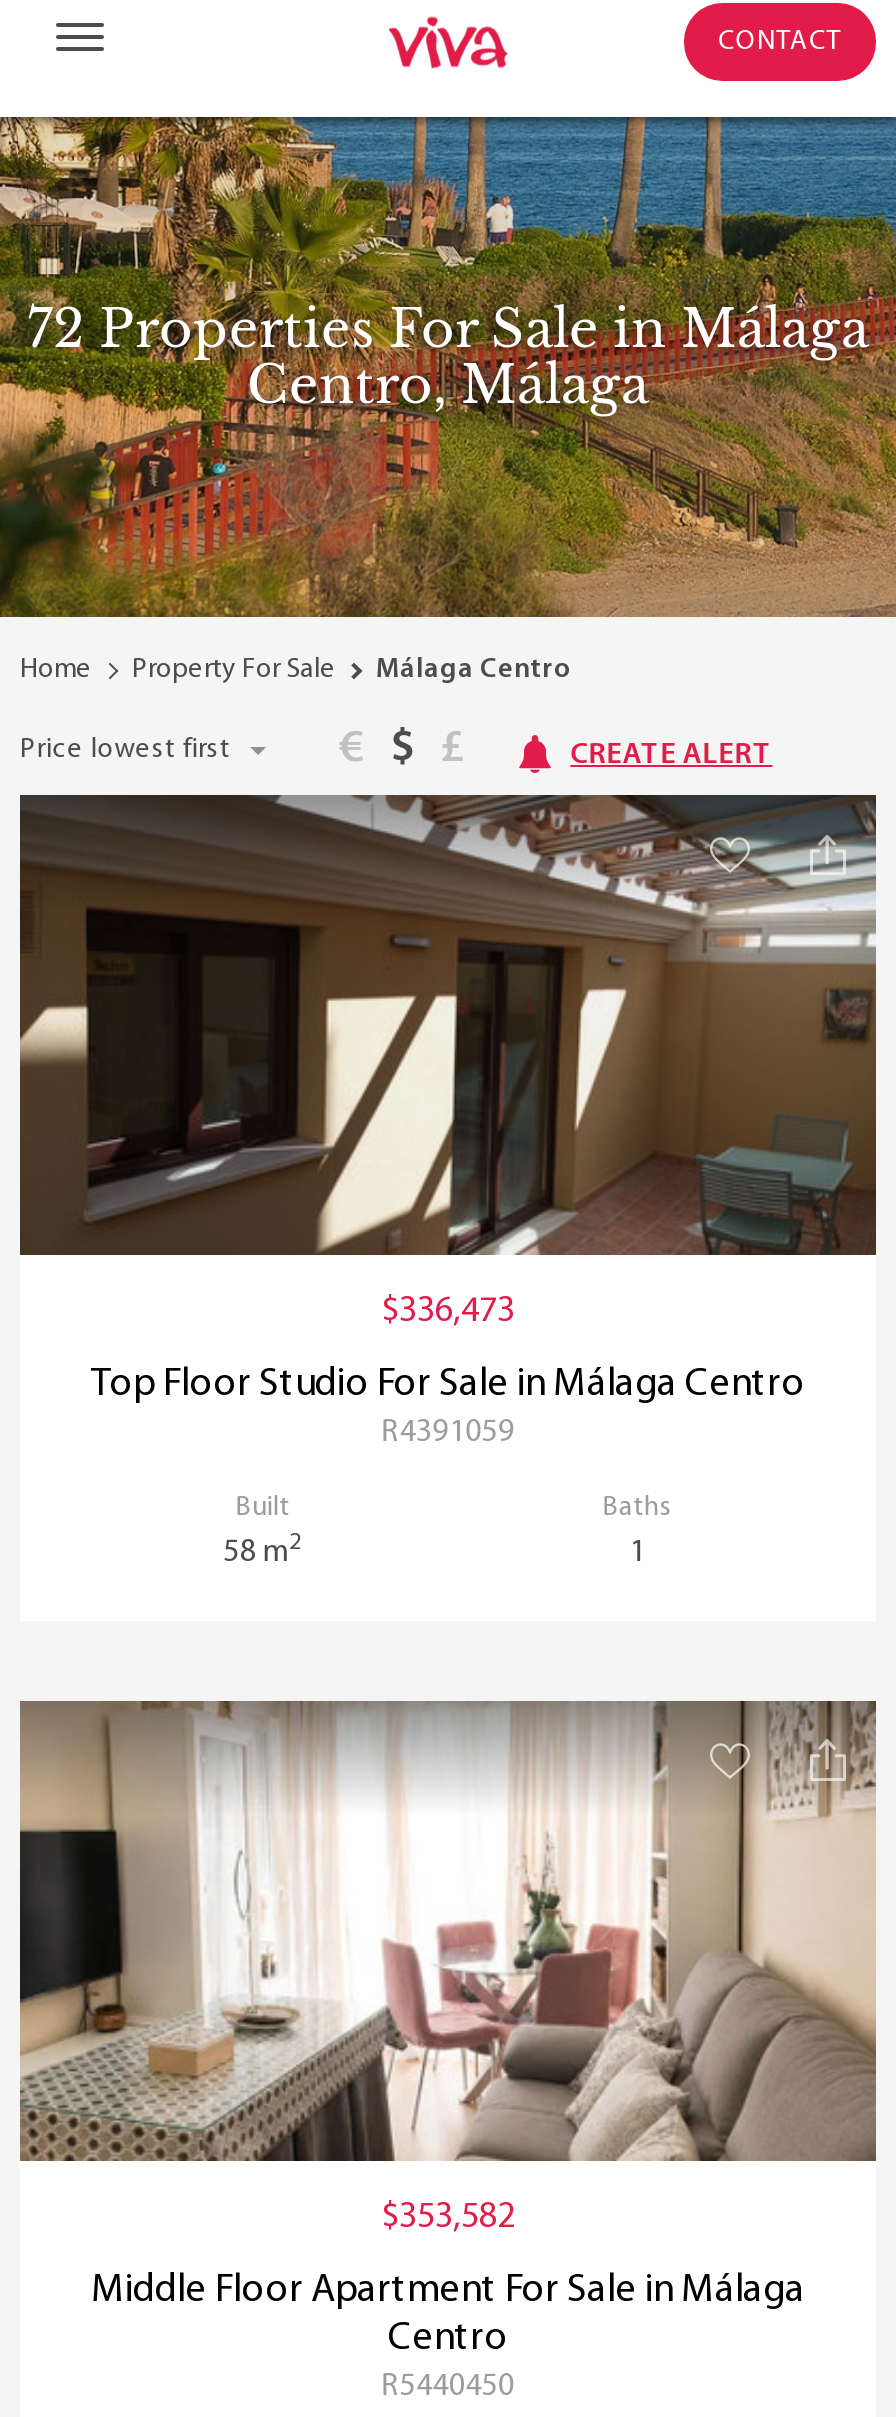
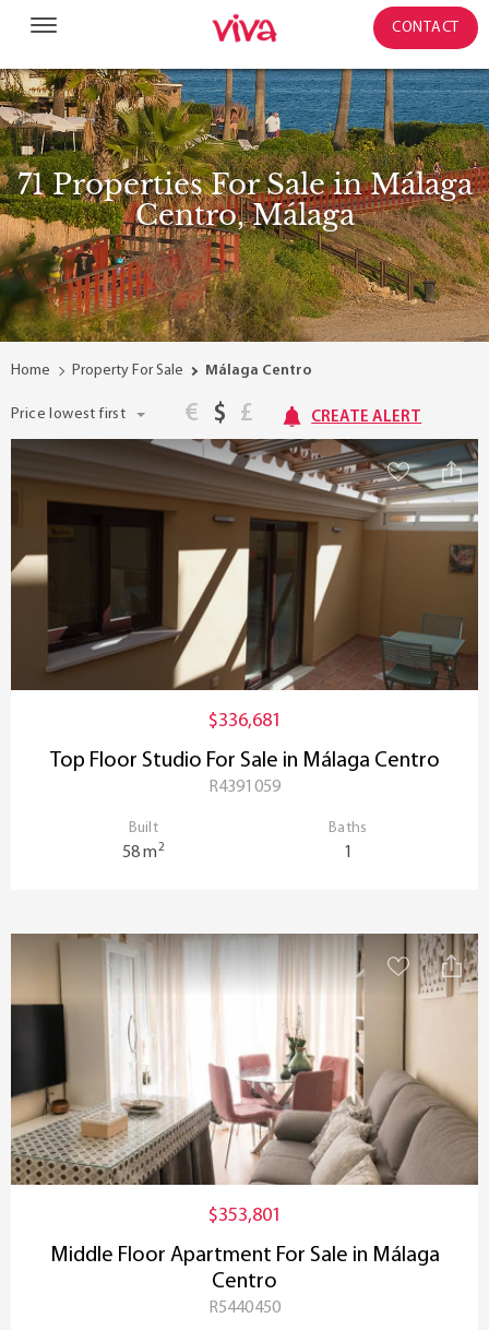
- 72 Properties For Sale in Málaga
+ 71 Properties For Sale in Málaga

- $336,473
+ $336,681

- $353,582
+ $353,801
